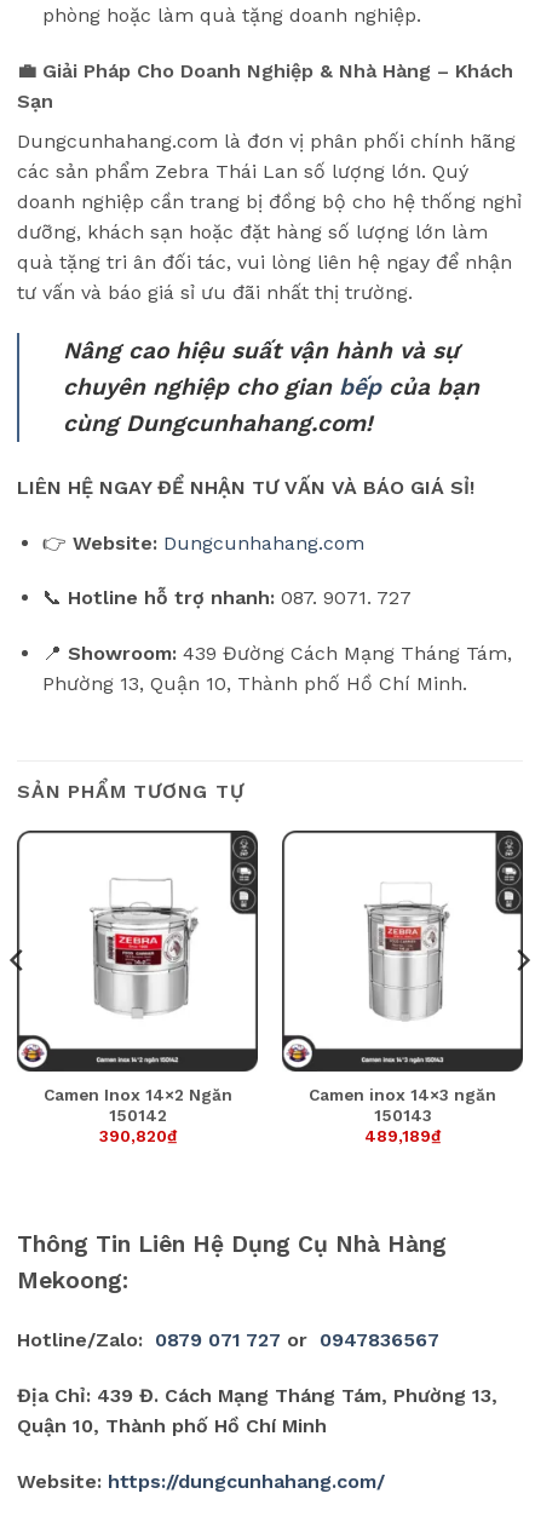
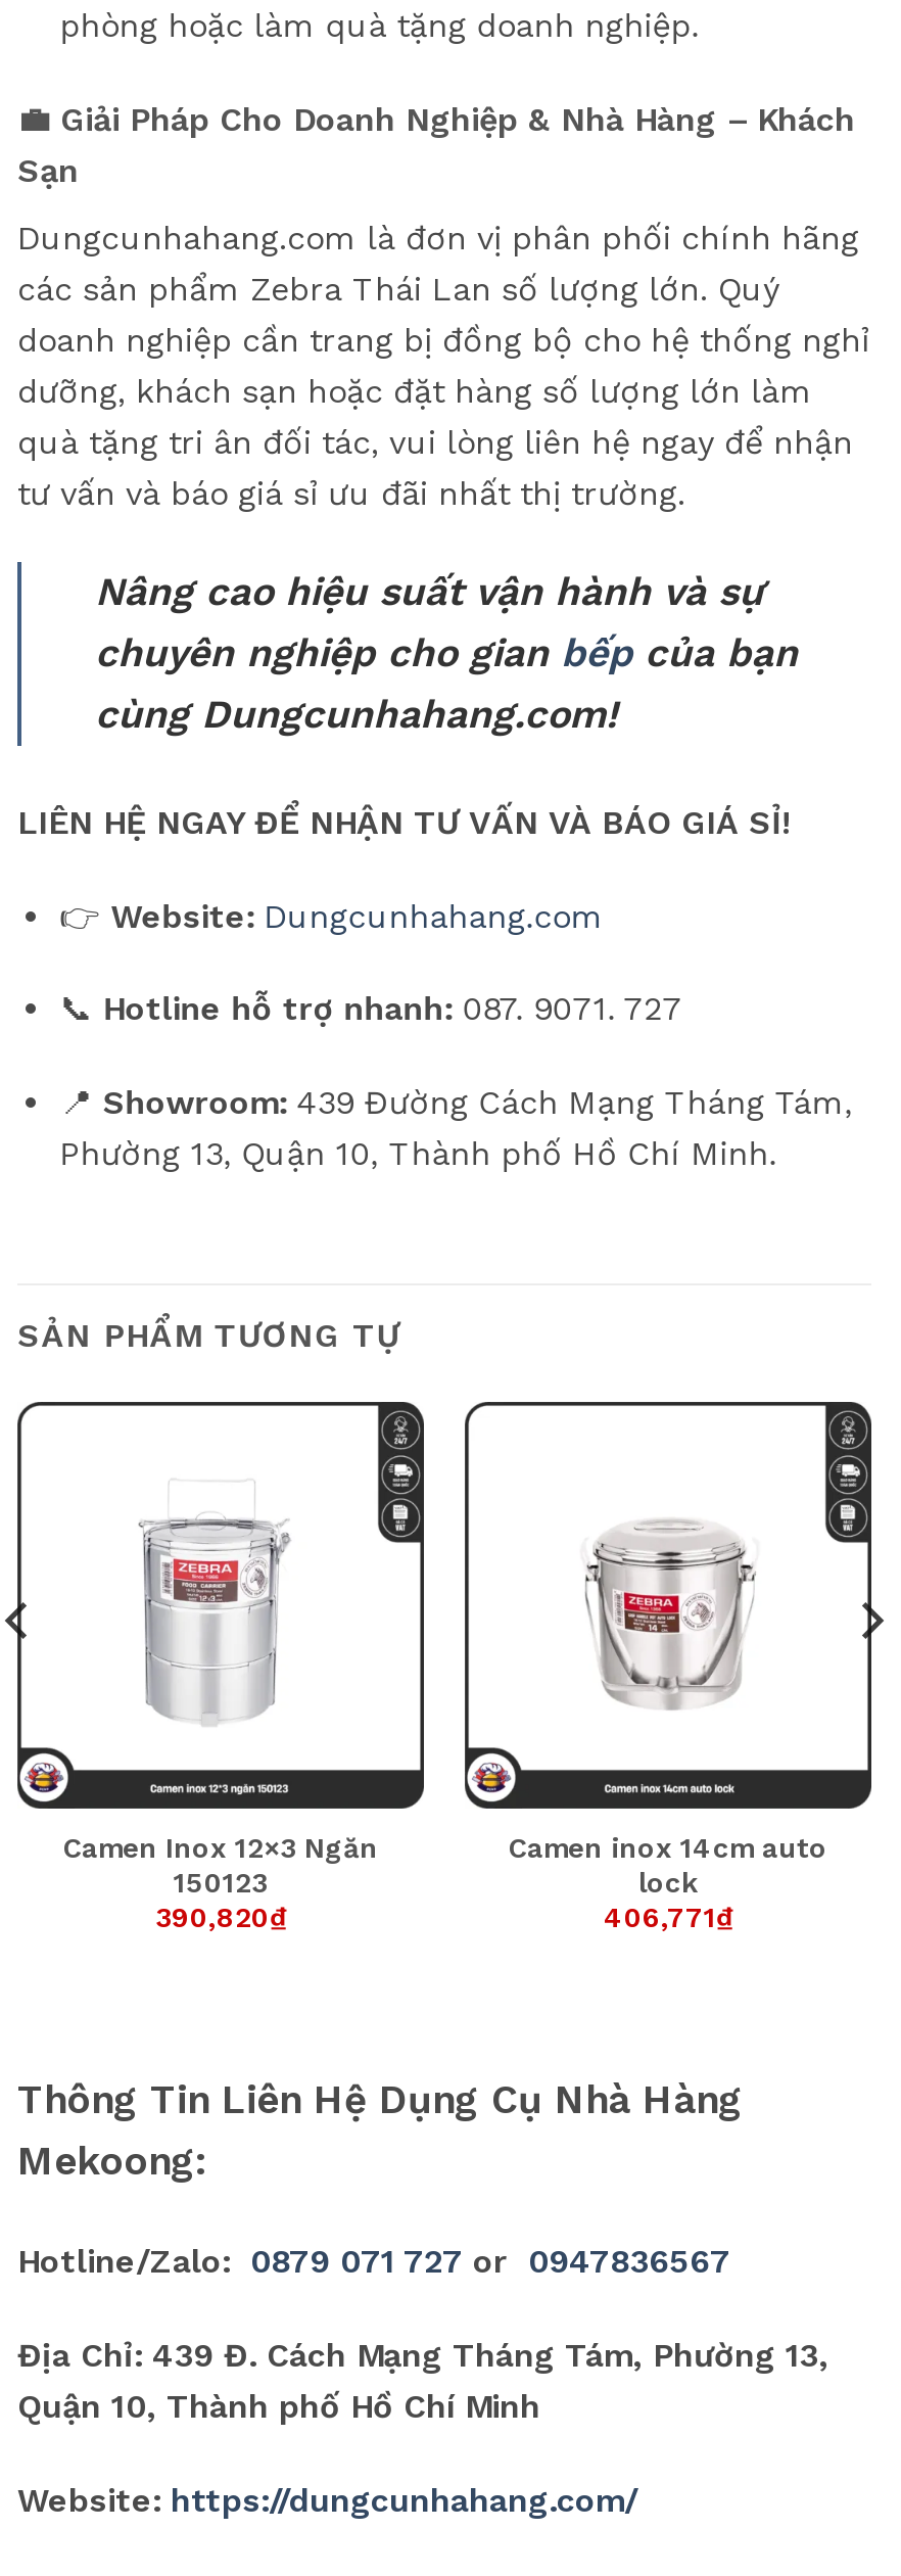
- [image]
+ [image]

- [image]
+ [image]

- Camen Inox 14×2 Ngăn
+ Camen Inox 12×3 Ngăn

- Camen inox 14×3 ngăn
- 150143
- 489,189₫
+ Camen inox 14cm auto
+ lock
+ 406,771₫

- 150142
+ 150123
